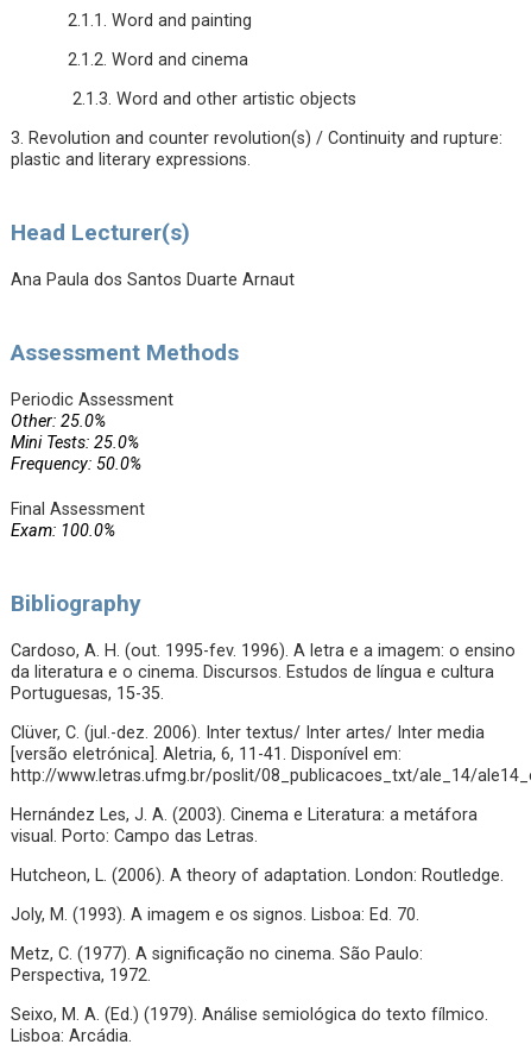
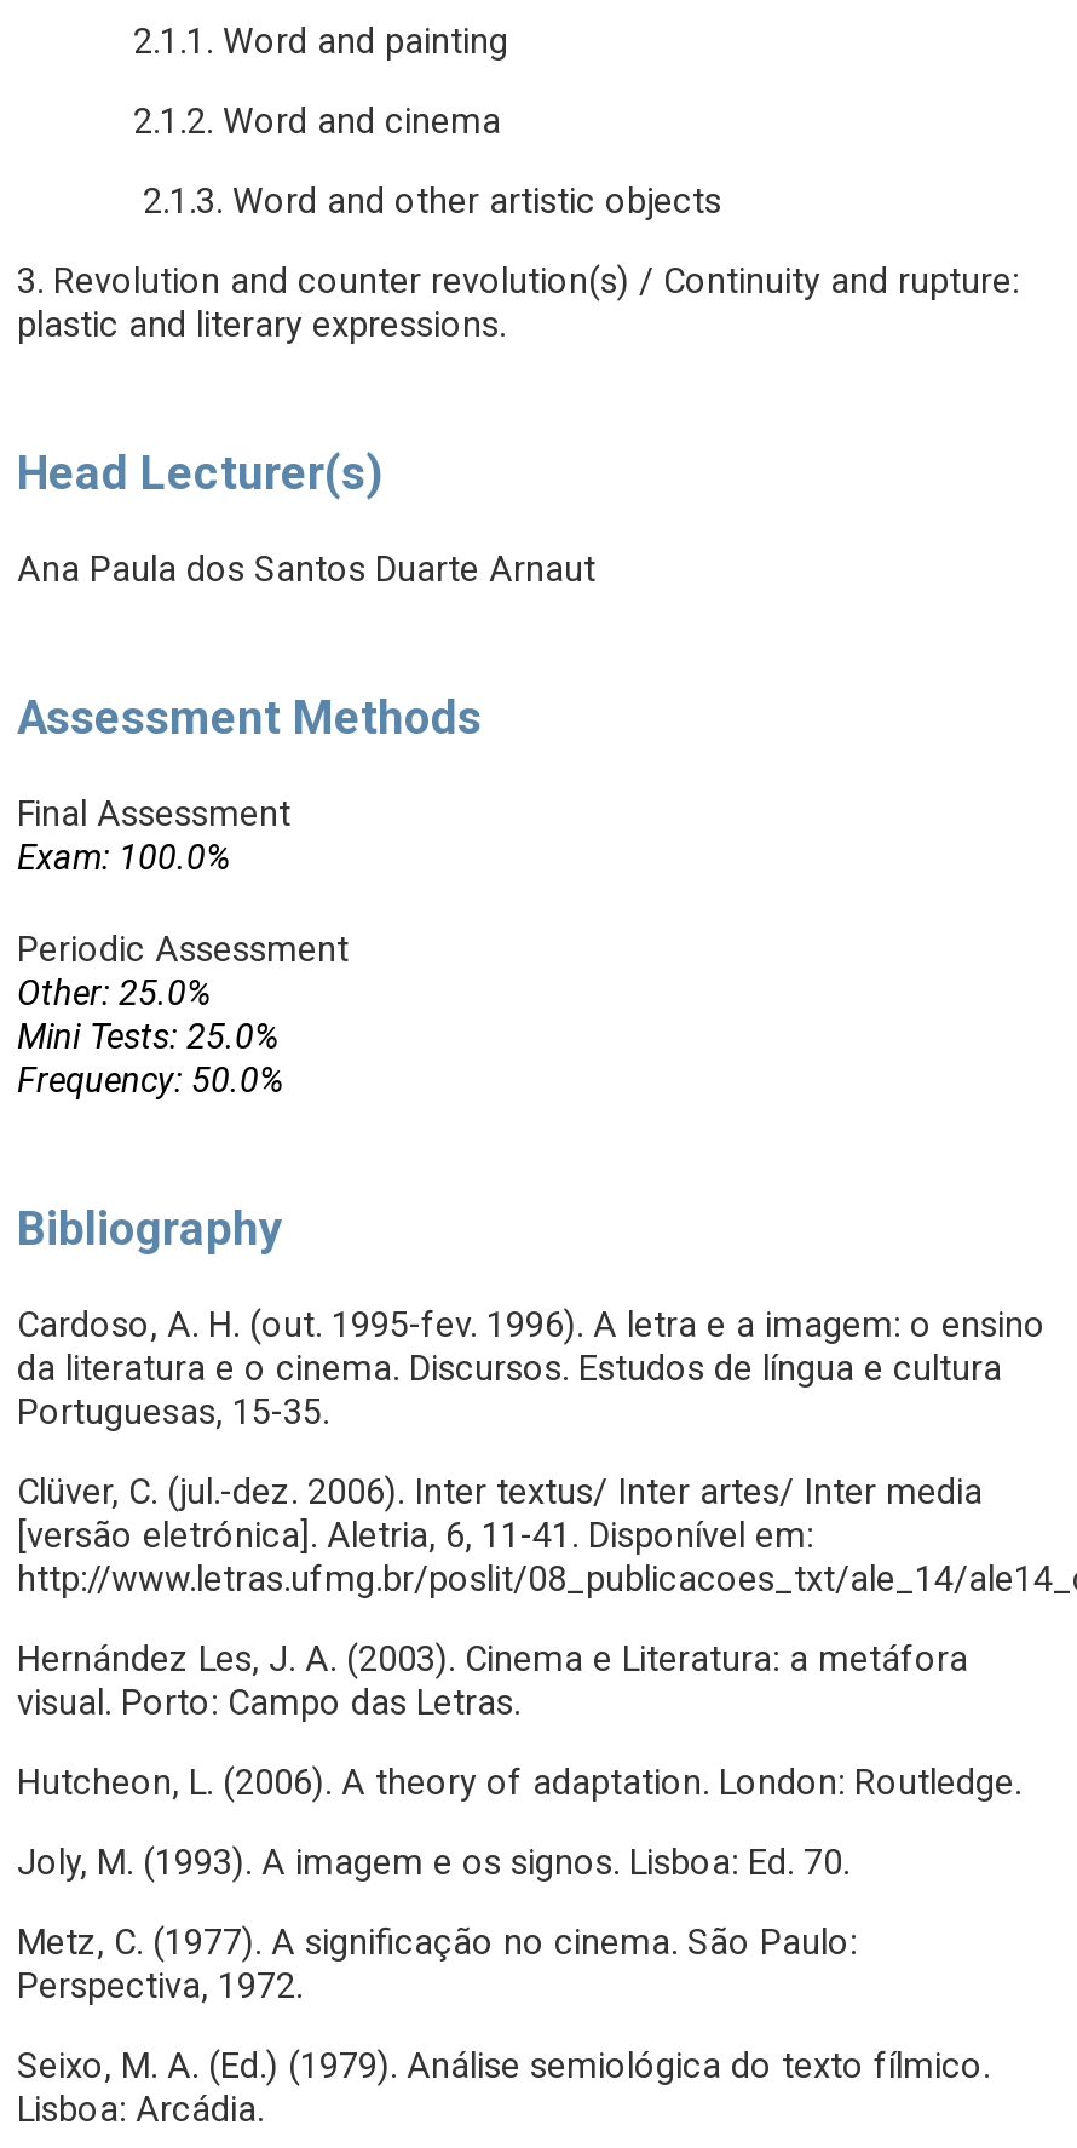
moved down: Periodic Assessment | Other: 25.0% | Mini Tests: 25.0% | Frequency: 50.0%

moved up: Final Assessment | Exam: 100.0%
